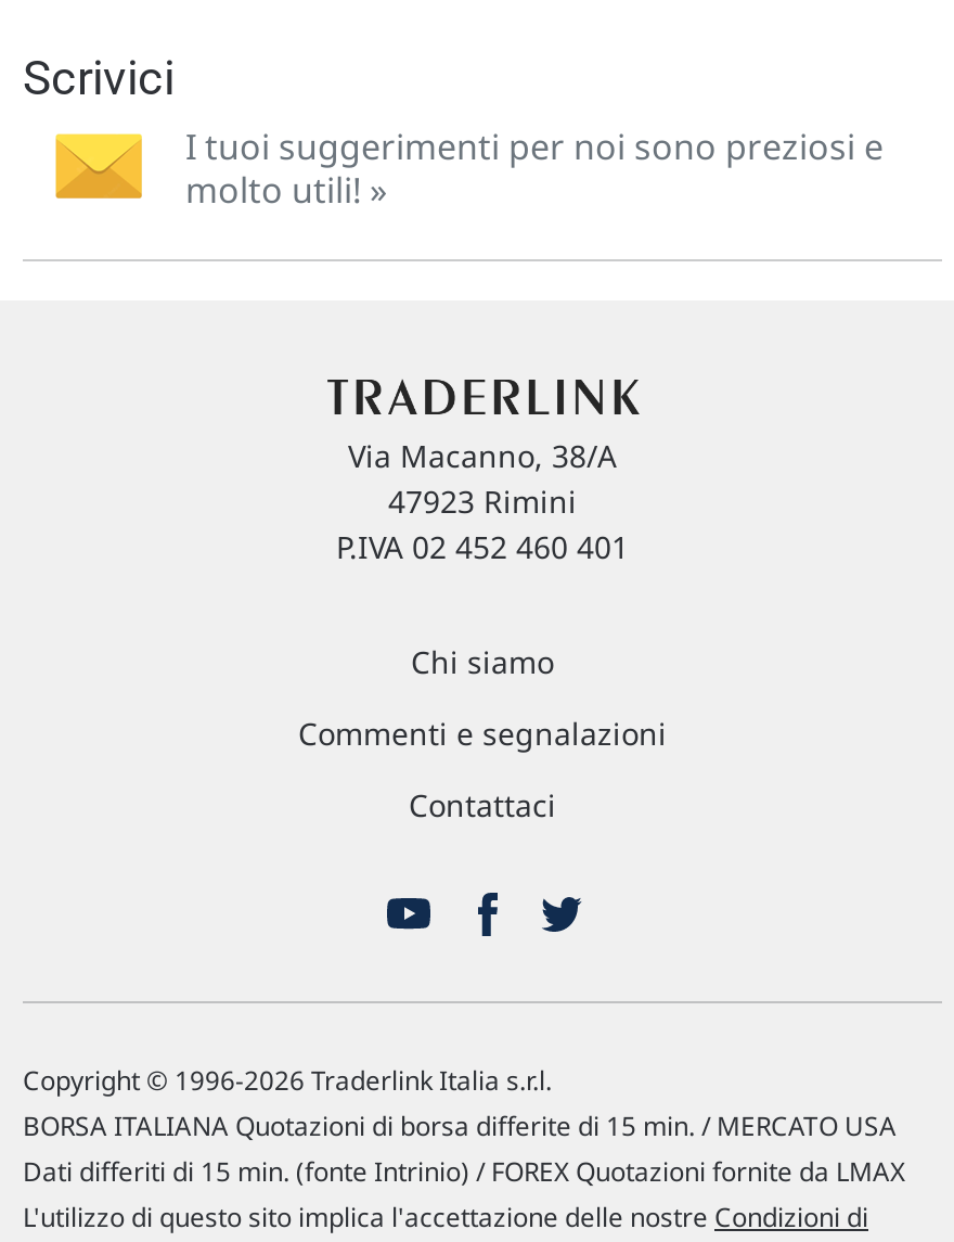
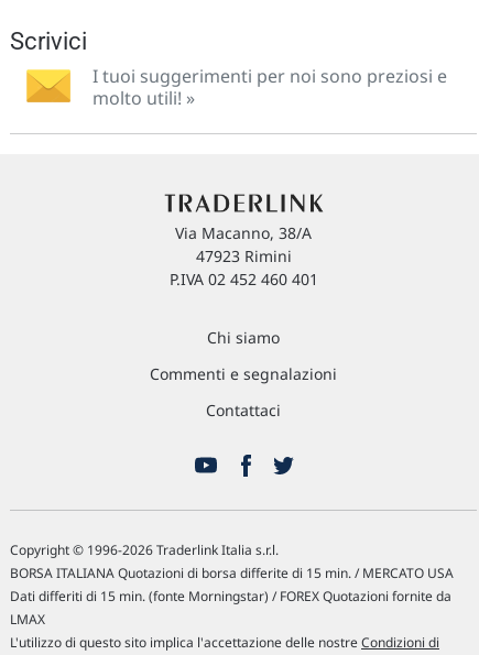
- Dati differiti di 15 min. (fonte Intrinio) / FOREX Quotazioni fornite da LMAX
+ Dati differiti di 15 min. (fonte Morningstar) / FOREX Quotazioni fornite da
+ LMAX
